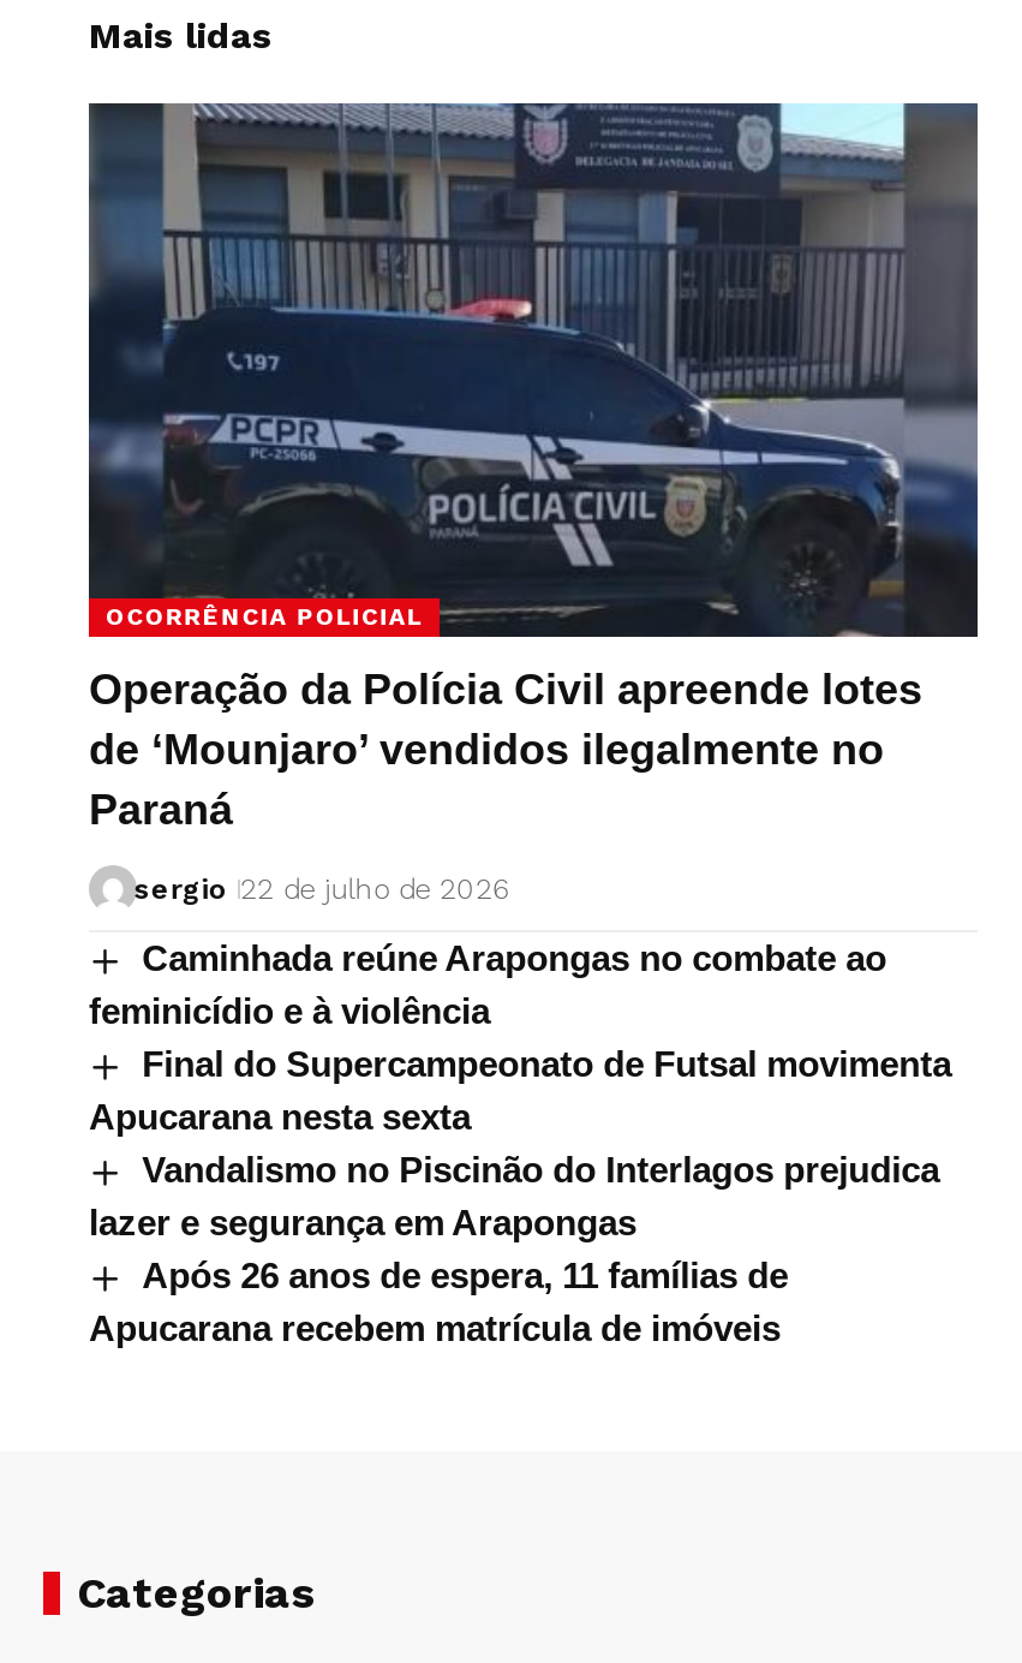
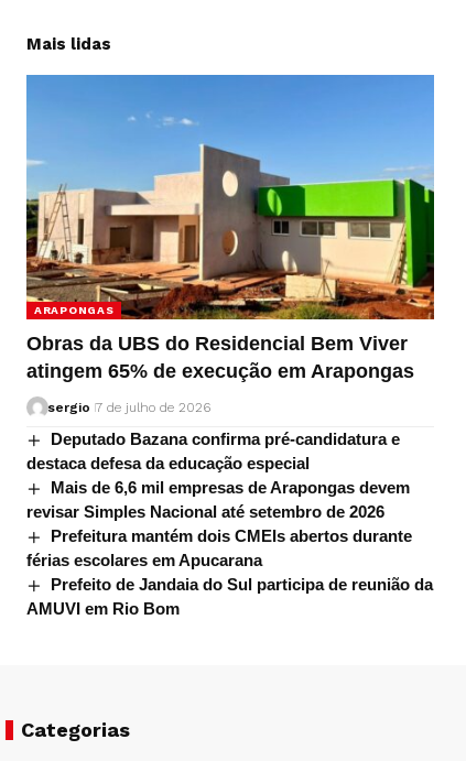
- [image]
- OCORRÊNCIA POLICIAL
+ [image]
+ ARAPONGAS

- Operação da Polícia Civil apreende lotes
- de ‘Mounjaro’ vendidos ilegalmente no
- Paraná
+ Obras da UBS do Residencial Bem Viver
+ atingem 65% de execução em Arapongas

- sergio 22 de julho de 2026
+ sergio 7 de julho de 2026

- Caminhada reúne Arapongas no combate ao
- feminicídio e à violência
- Final do Supercampeonato de Futsal movimenta
- Apucarana nesta sexta
- Vandalismo no Piscinão do Interlagos prejudica
- lazer e segurança em Arapongas
- Após 26 anos de espera, 11 famílias de
- Apucarana recebem matrícula de imóveis
+ Deputado Bazana confirma pré-candidatura e
+ destaca defesa da educação especial
+ Mais de 6,6 mil empresas de Arapongas devem
+ revisar Simples Nacional até setembro de 2026
+ Prefeitura mantém dois CMEIs abertos durante
+ férias escolares em Apucarana
+ Prefeito de Jandaia do Sul participa de reunião da
+ AMUVI em Rio Bom
